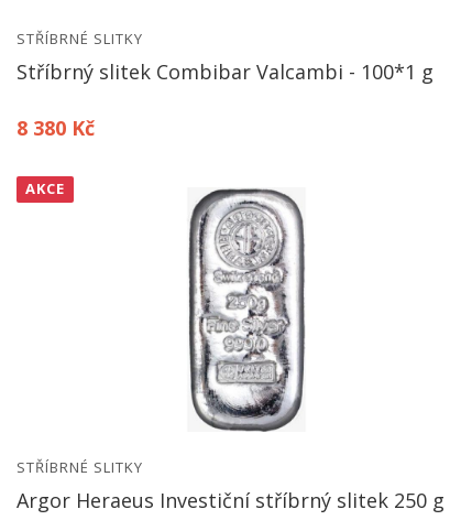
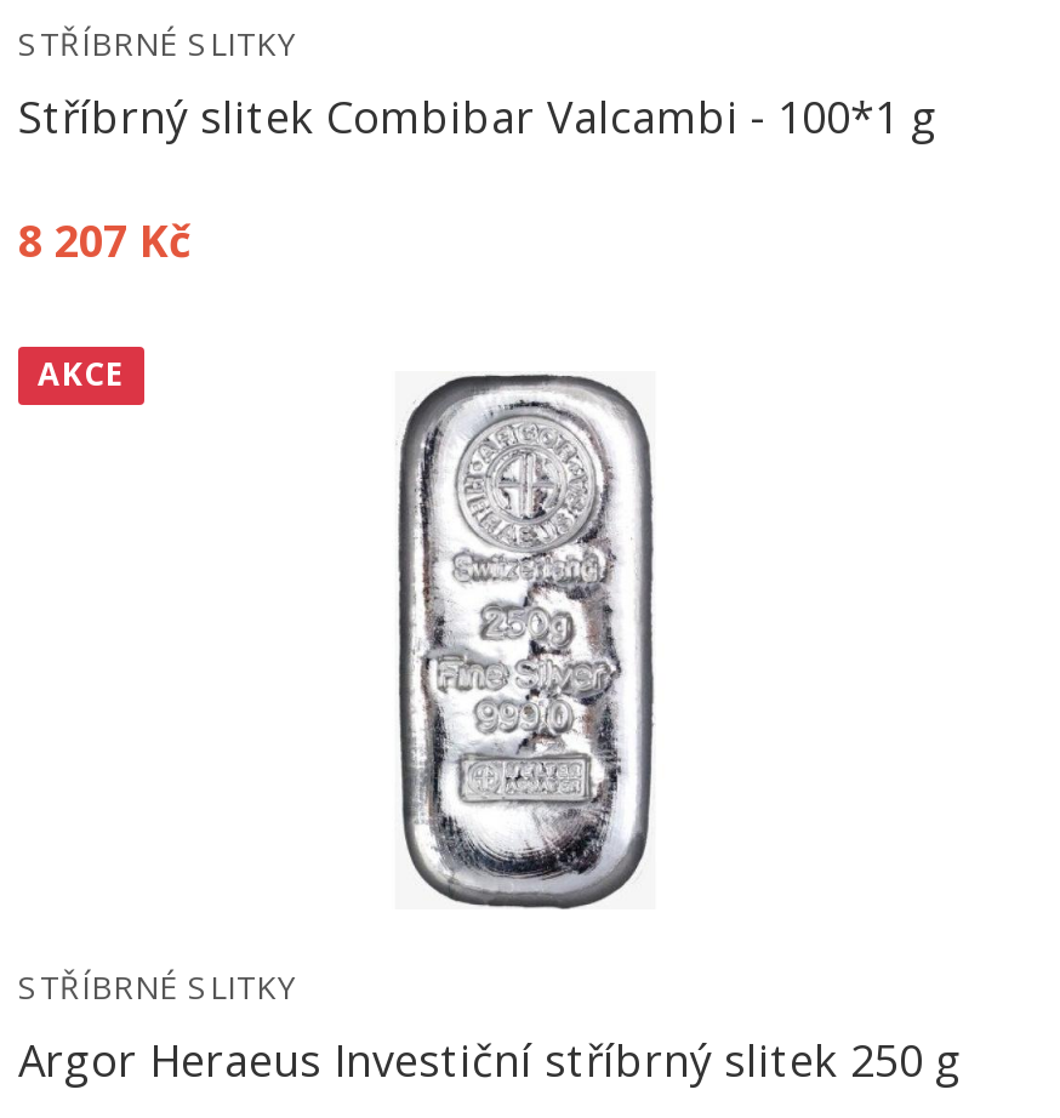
- 8 380 Kč
+ 8 207 Kč
